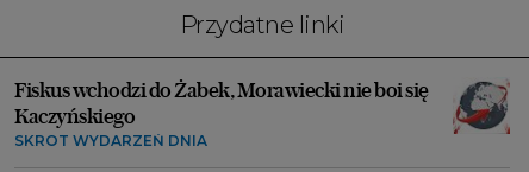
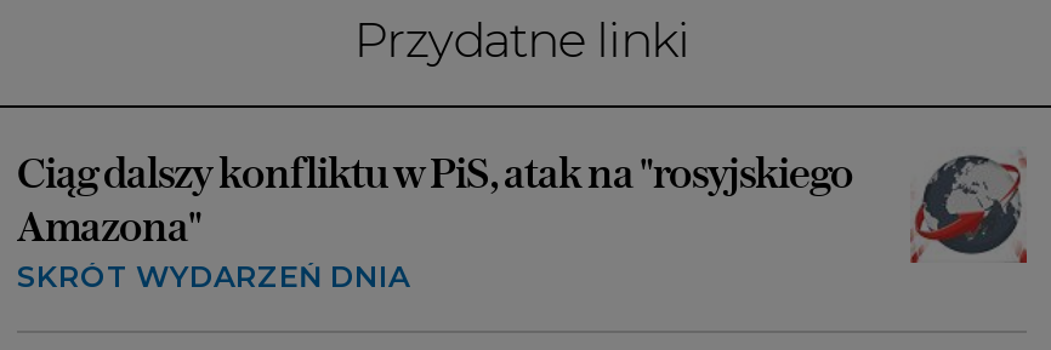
- Fiskus wchodzi do Żabek, Morawiecki nie boi się
- Kaczyńskiego
+ Ciąg dalszy konfliktu w PiS, atak na "rosyjskiego
+ Amazona"
